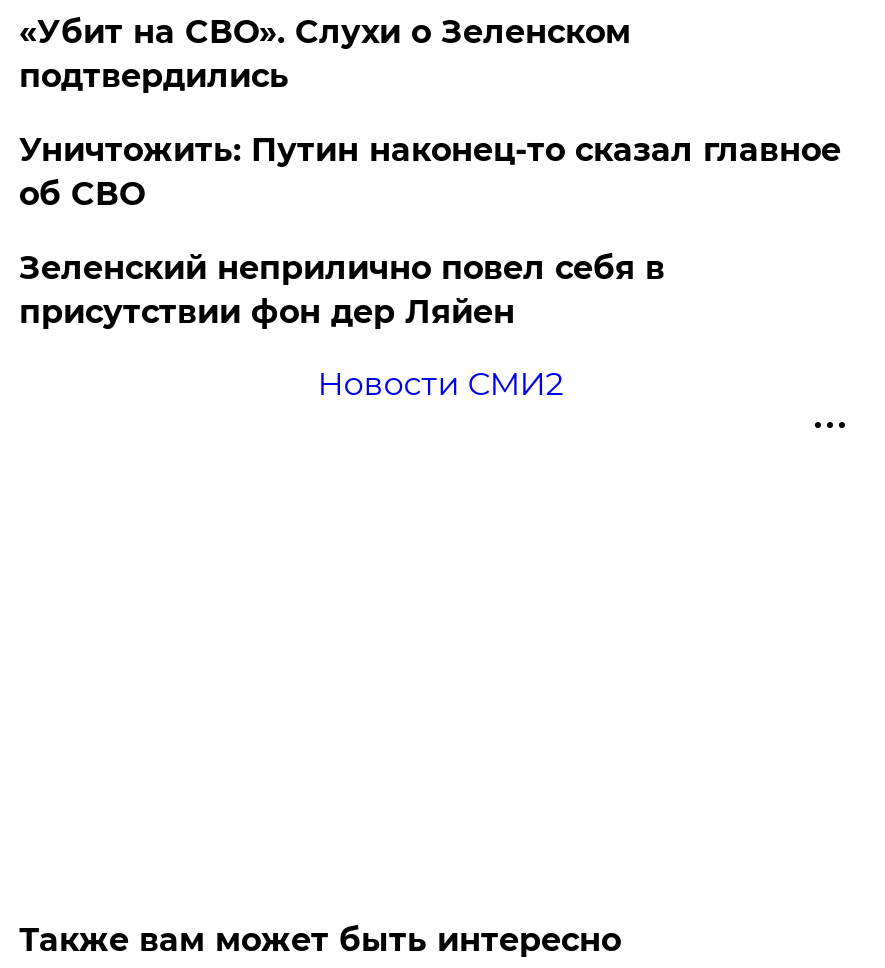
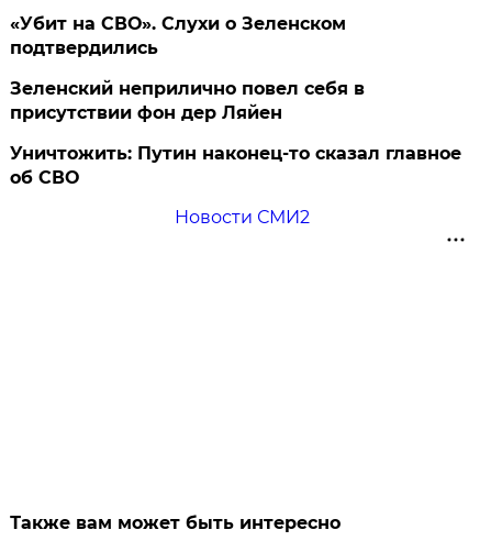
moved down: Уничтожить: Путин наконец-то сказал главное | об СВО

moved up: Зеленский неприлично повел cебя в | присутствии фон дер Ляйен
